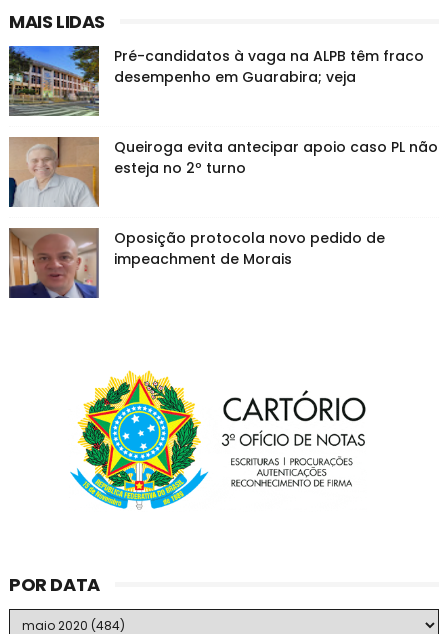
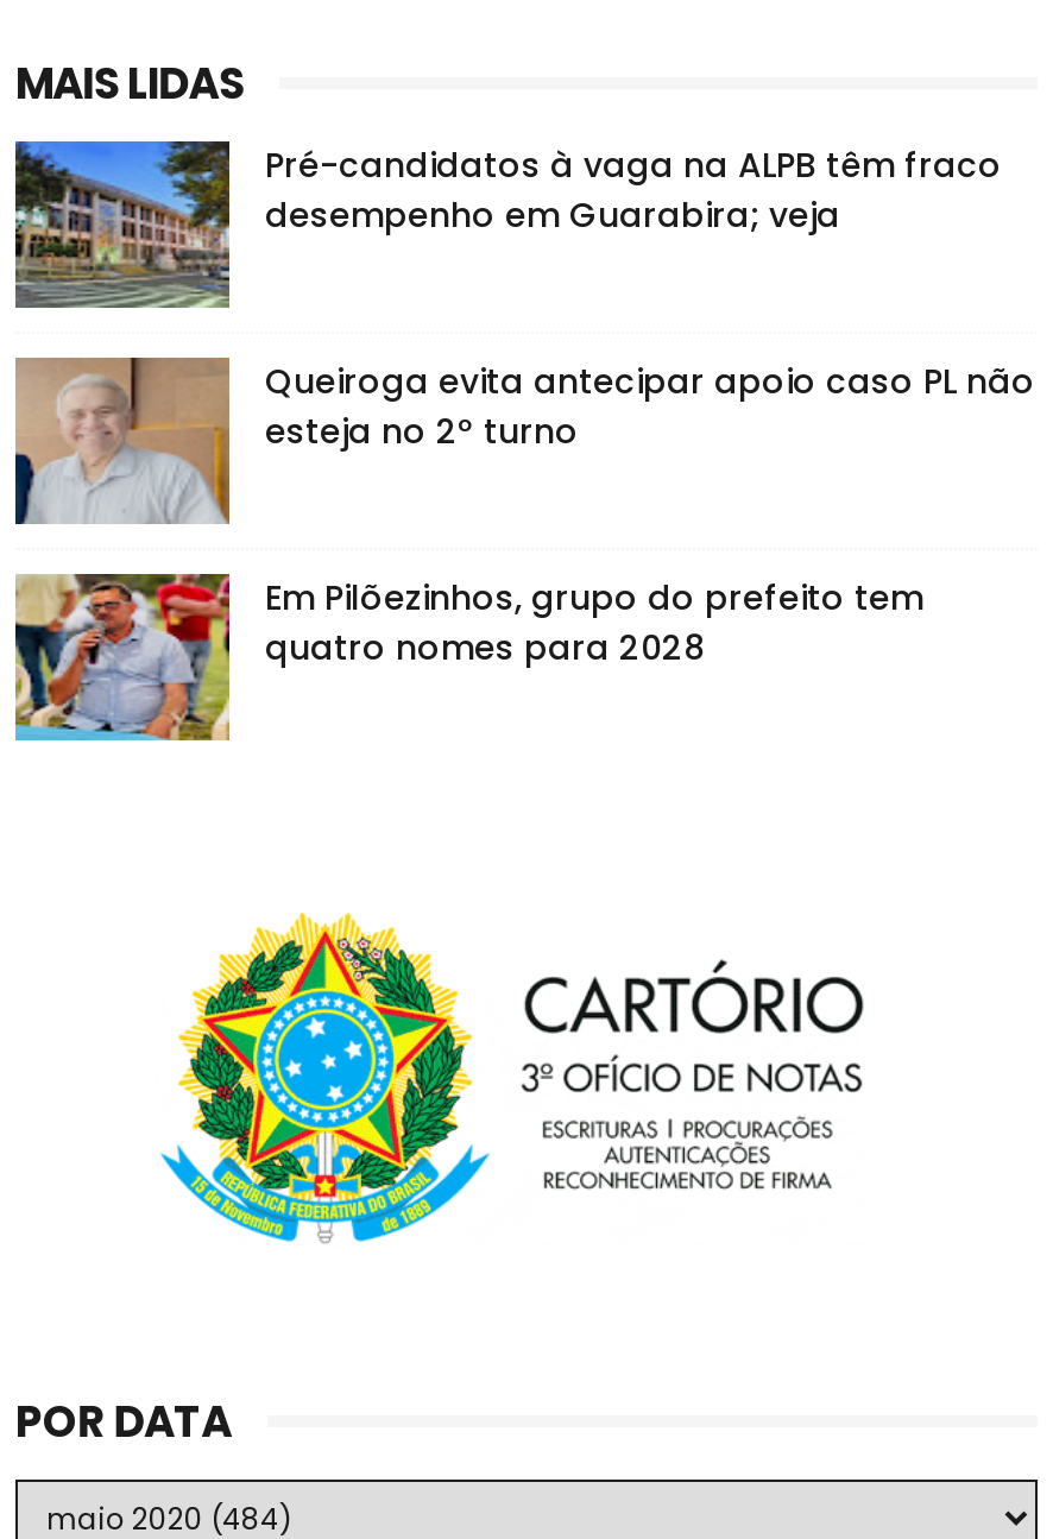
- [image]
- Oposição protocola novo pedido de
- impeachment de Morais
+ [image]
+ Em Pilõezinhos, grupo do prefeito tem
+ quatro nomes para 2028
